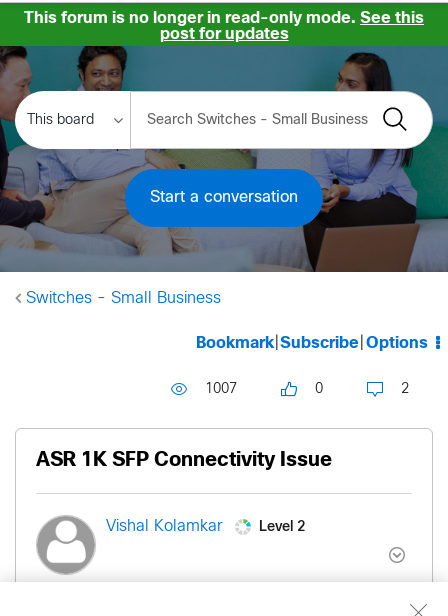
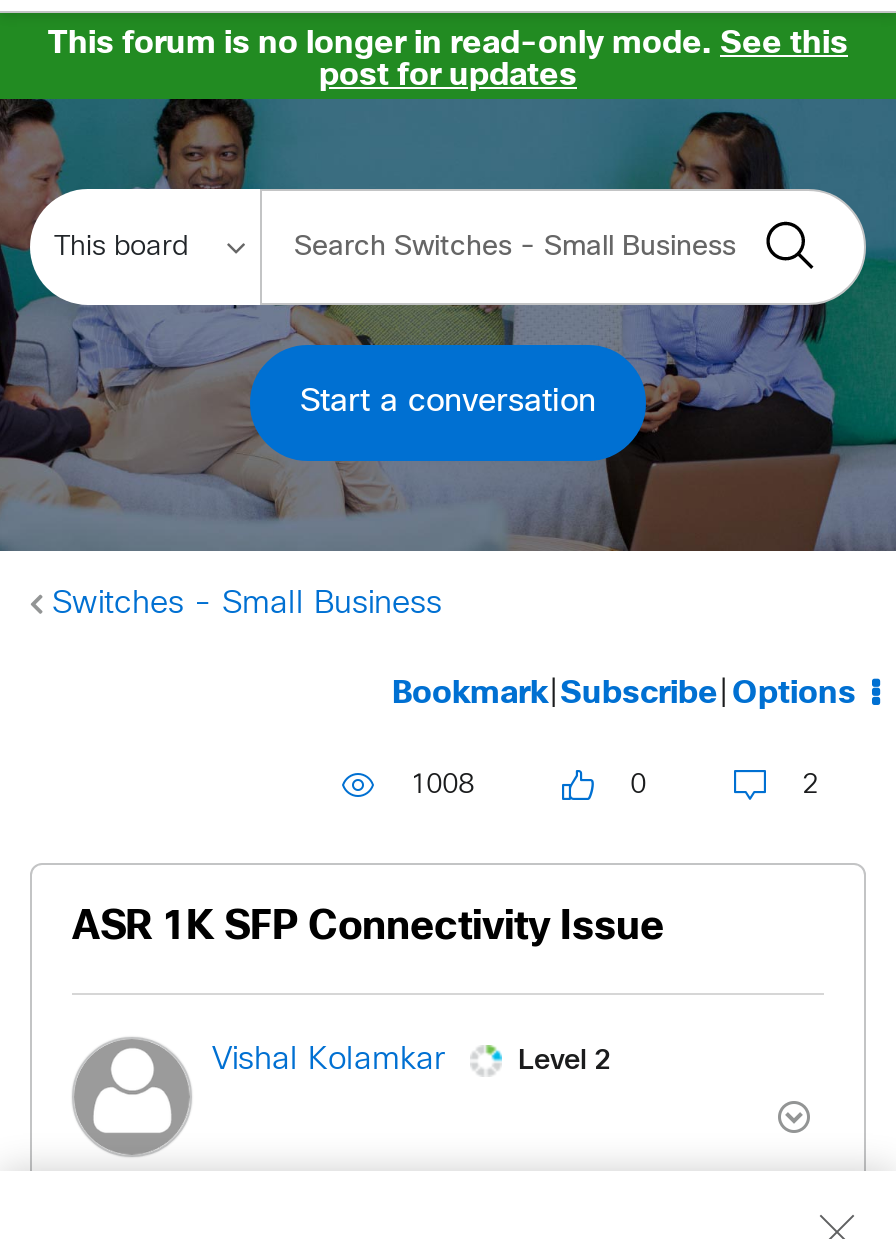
- 1007
+ 1008
